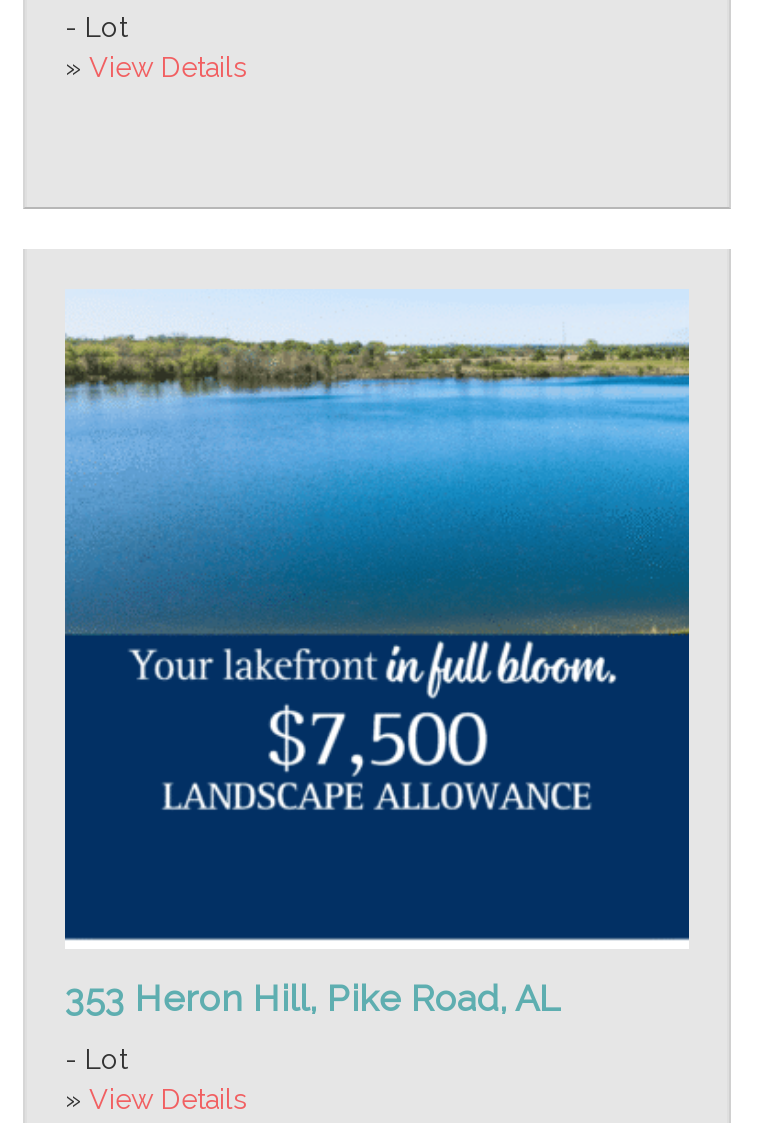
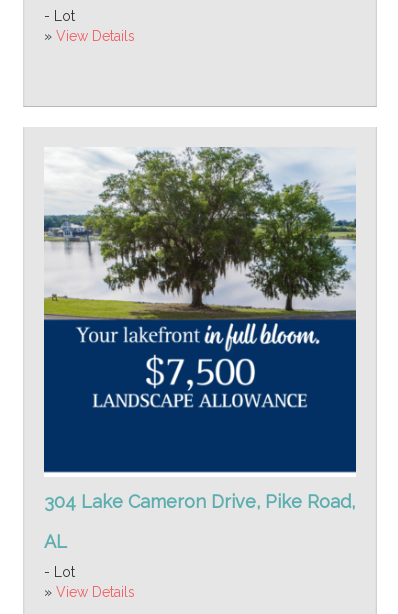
- [image]
+ [image]

- 353 Heron Hill, Pike Road, AL
+ 304 Lake Cameron Drive, Pike Road,
+ AL
